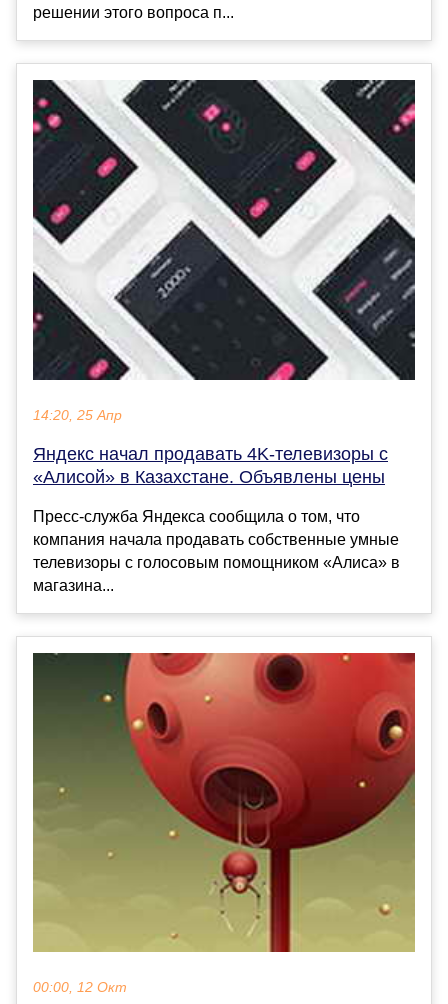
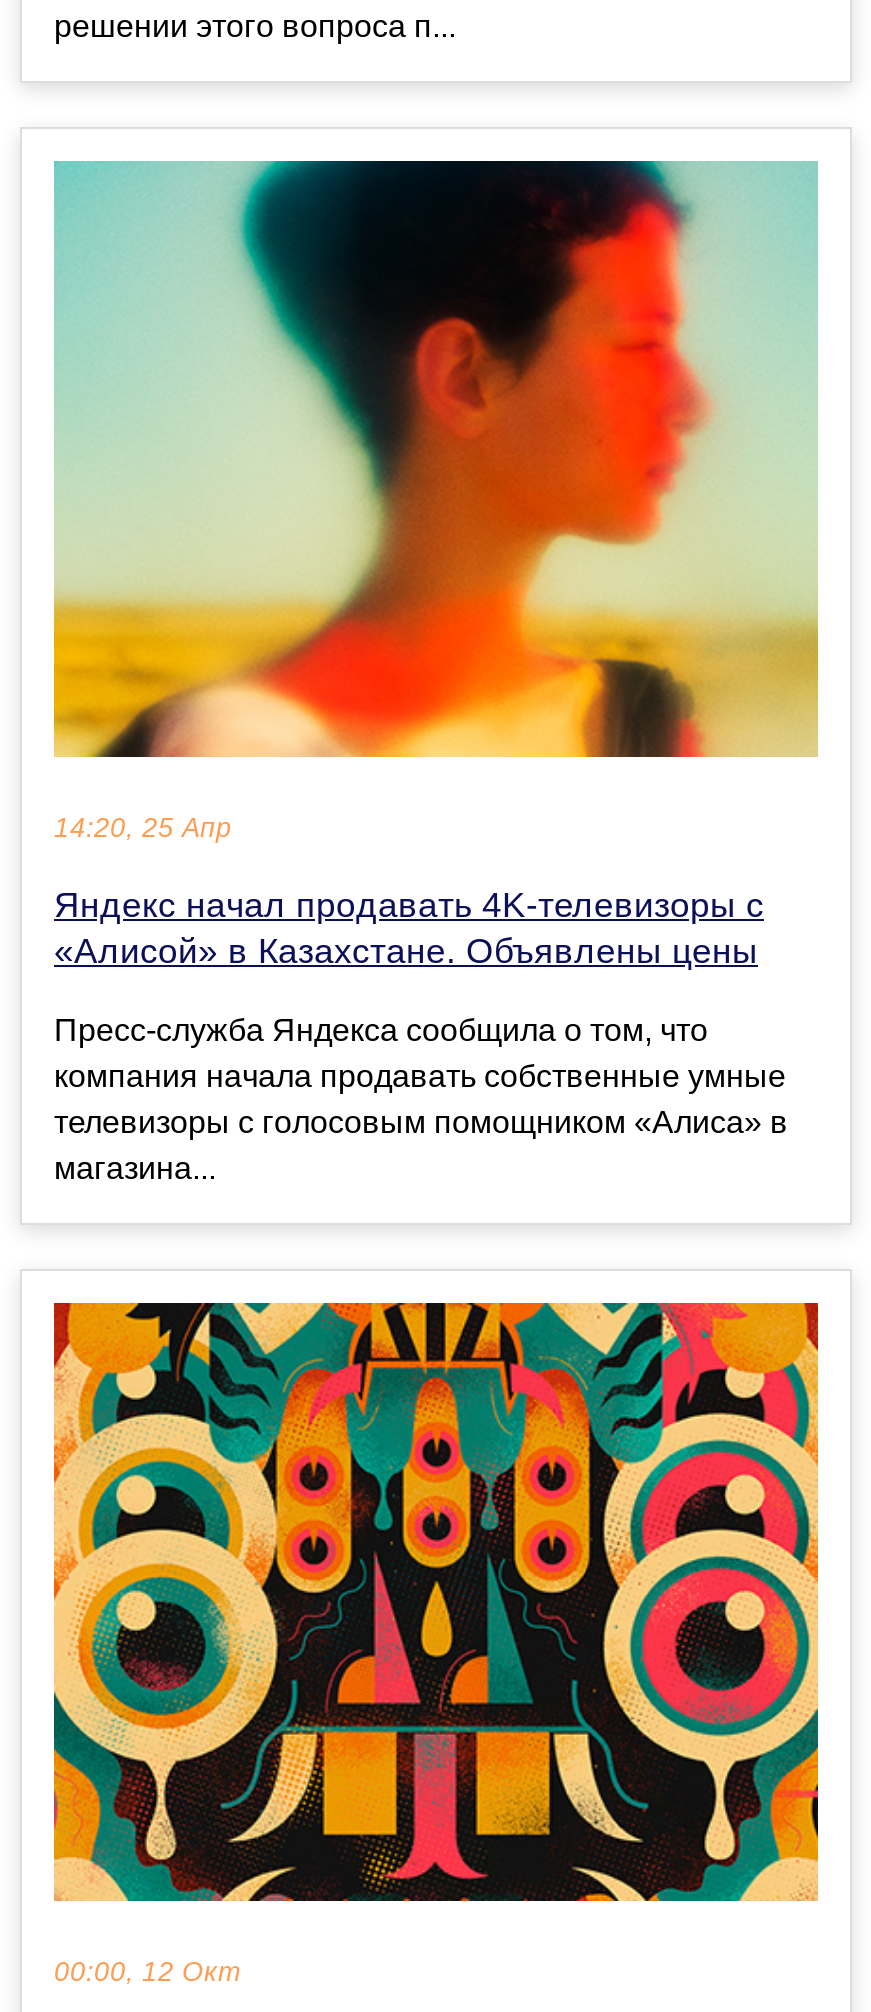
- [image]
+ [image]

- [image]
+ [image]
